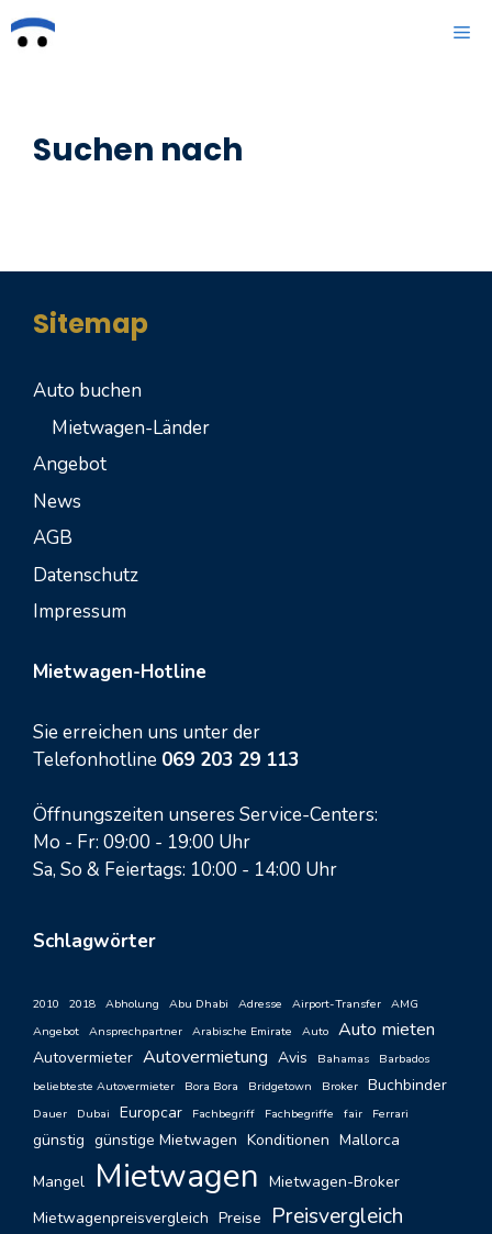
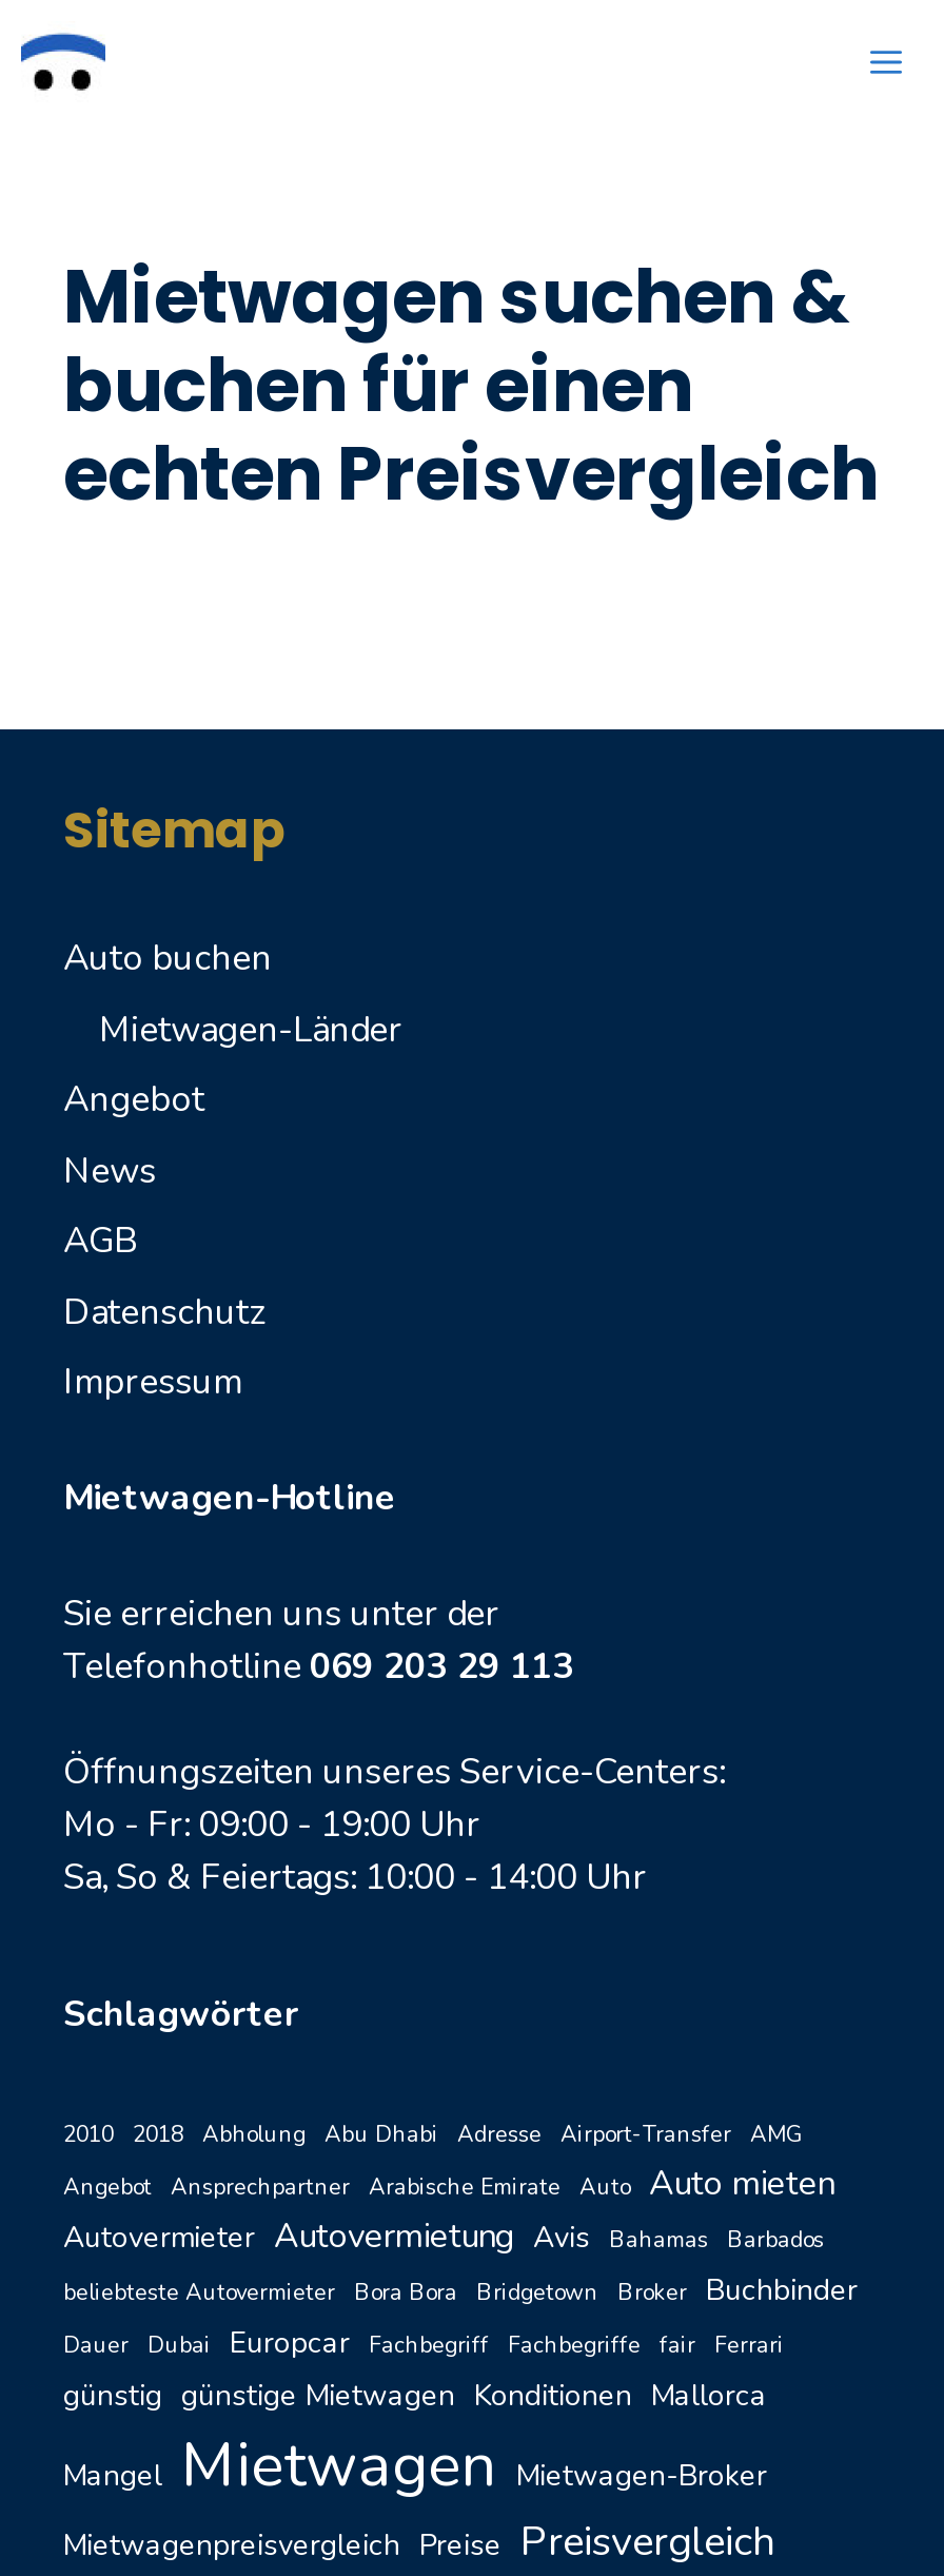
- Suchen nach
+ Mietwagen suchen &
+ buchen für einen
+ echten Preisvergleich
